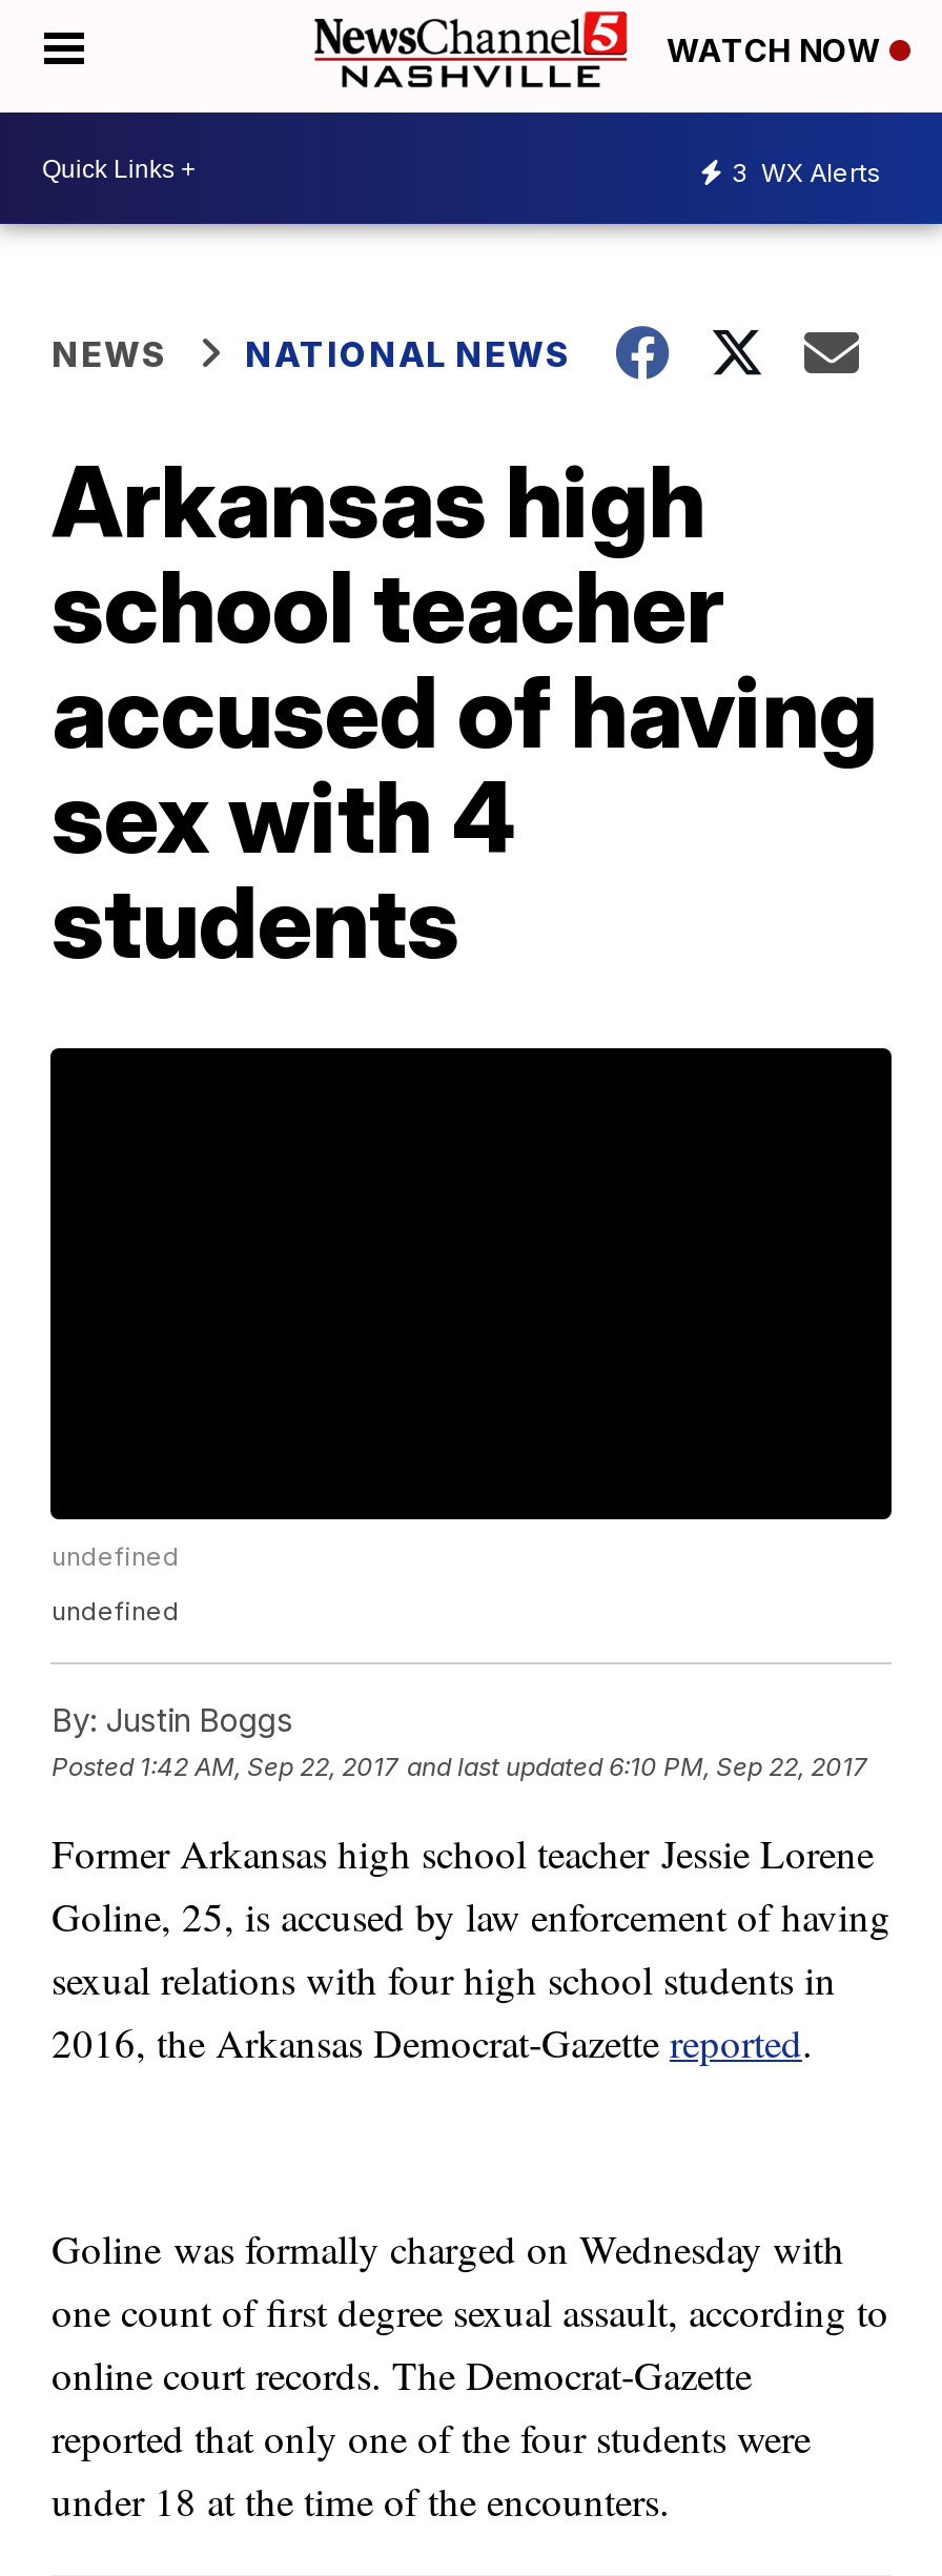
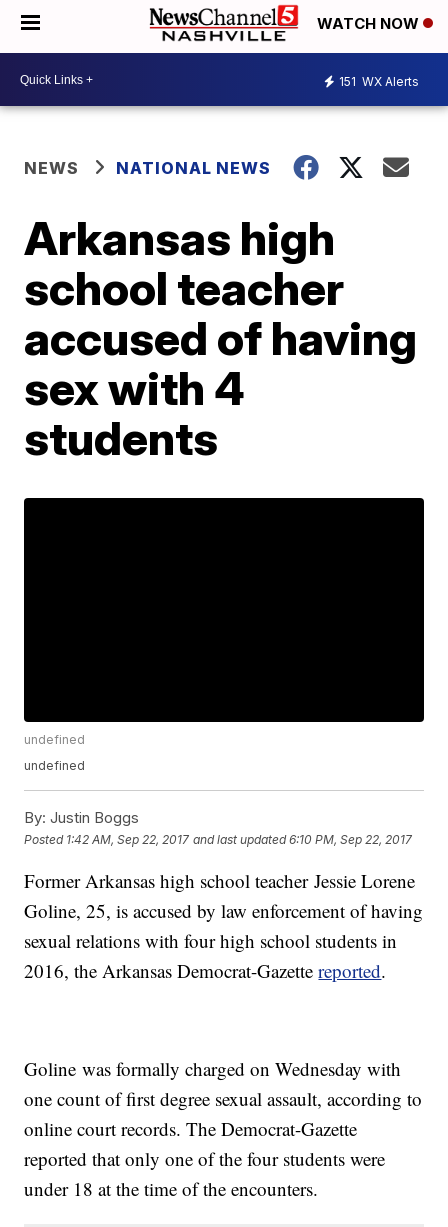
- 3 WX Alerts
+ 151 WX Alerts
